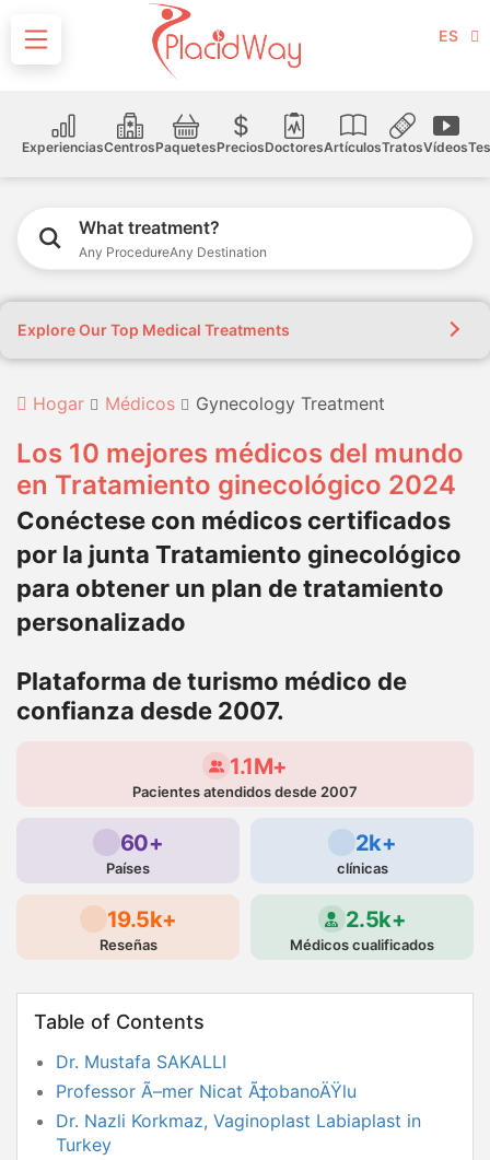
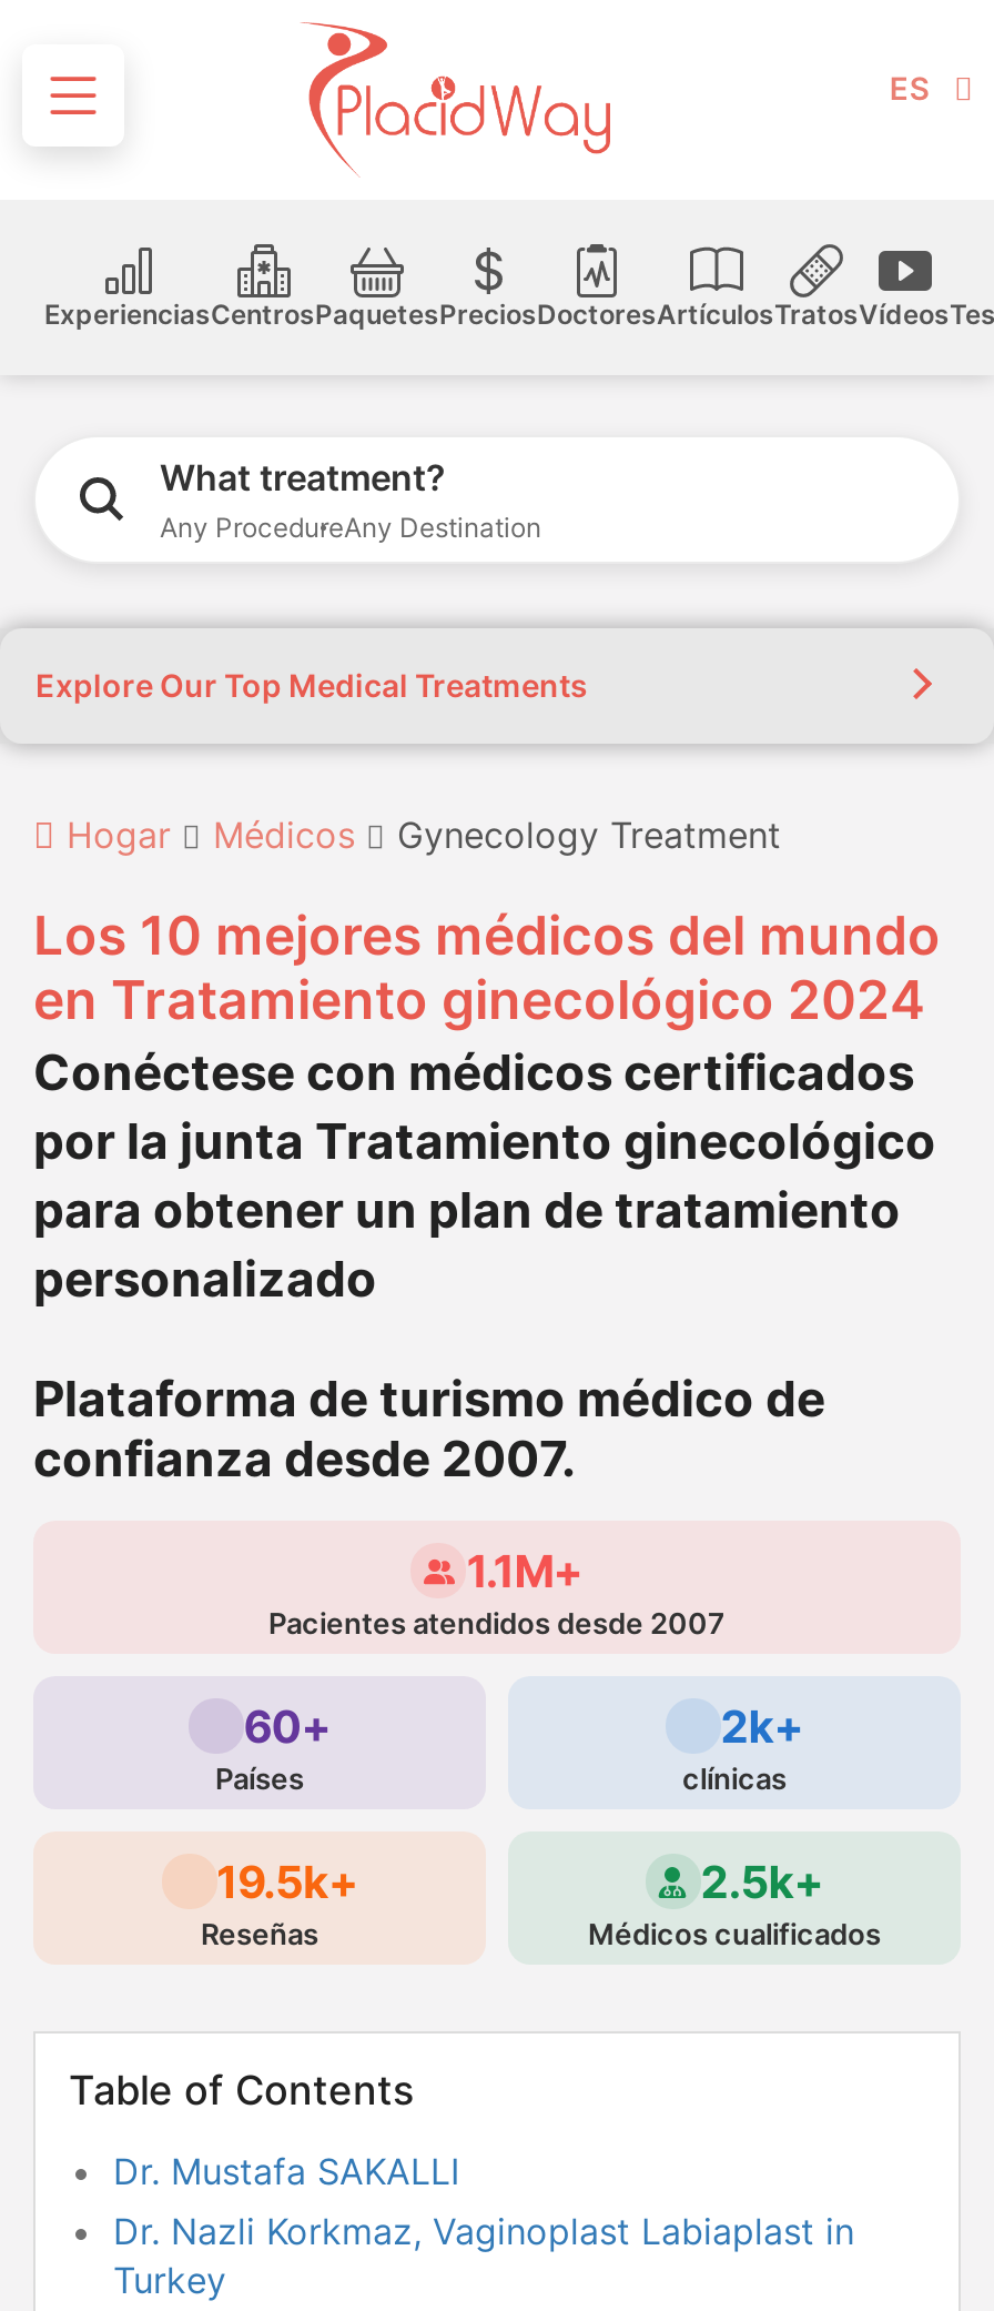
- Professor Ã–mer Nicat Ã‡obanoÄŸlu
